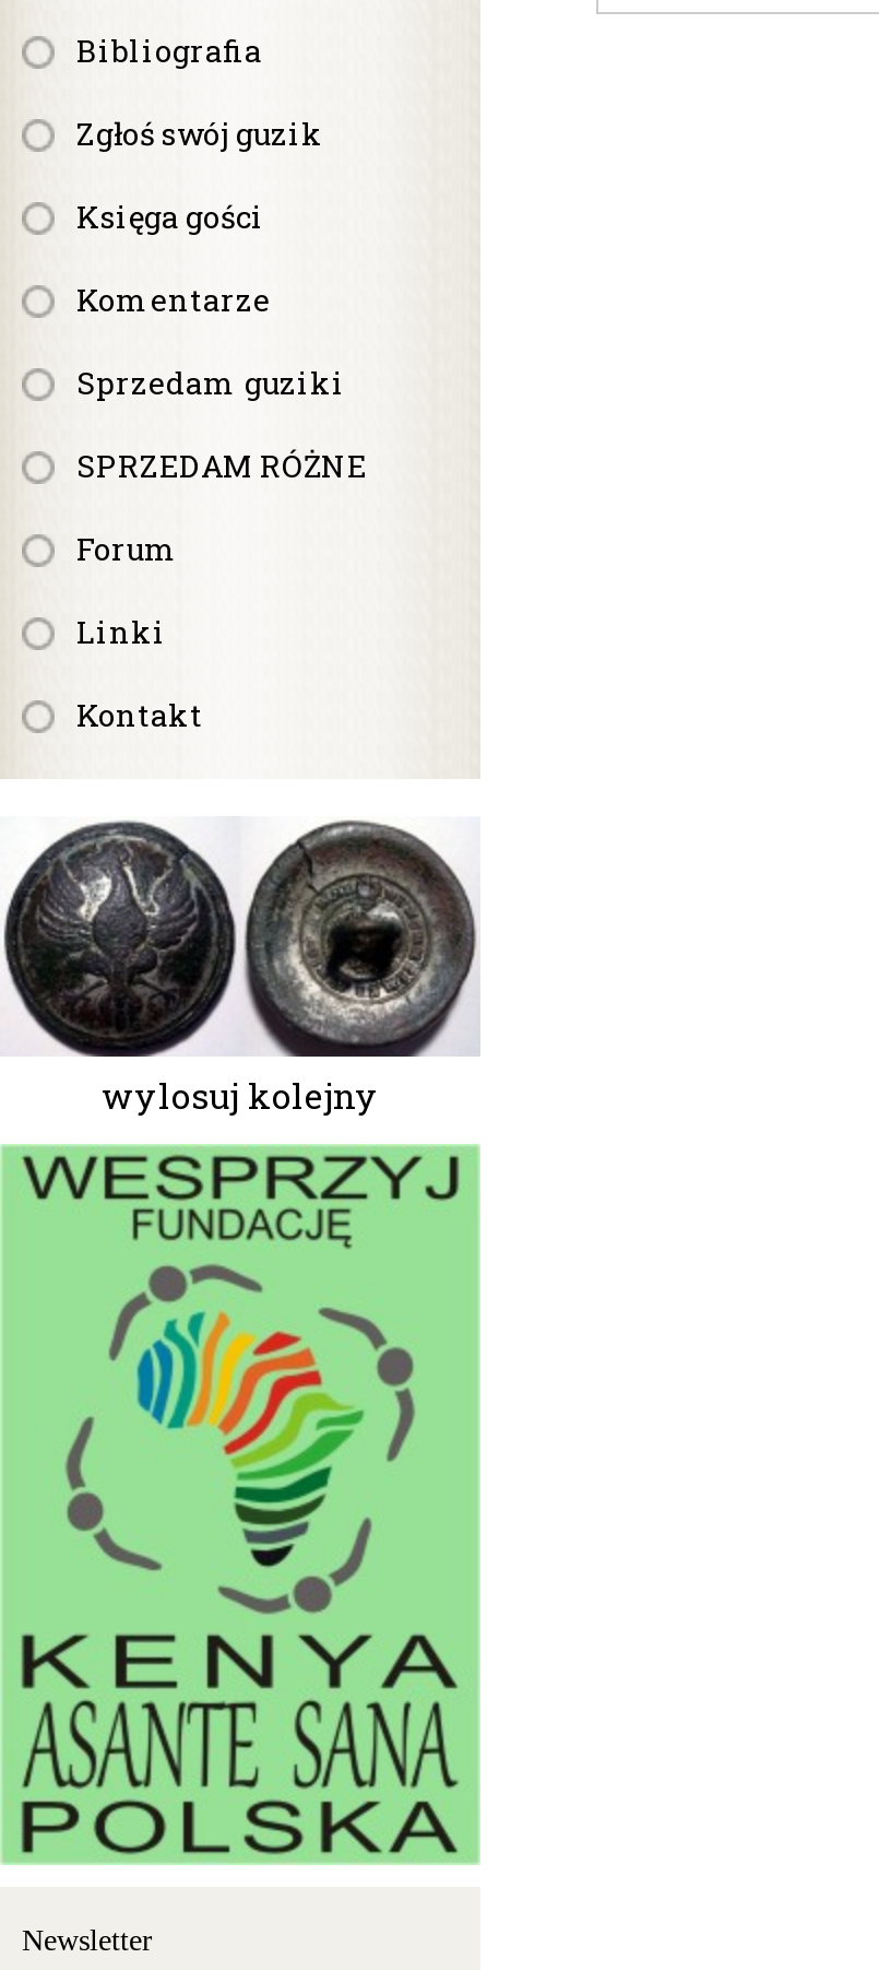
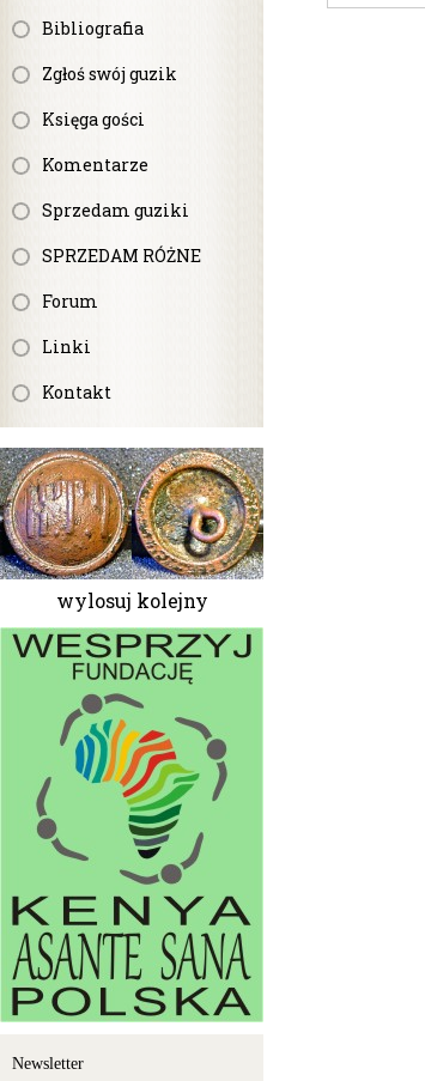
- [image]
+ [image]
